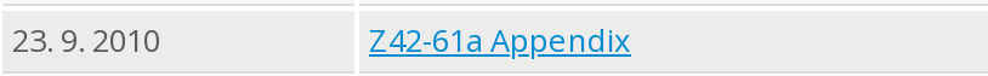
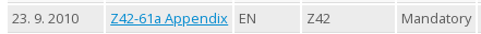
- Z42-61a Appendix
+ Z42-61a Appendix EN
+ Z42
+ Mandatory
